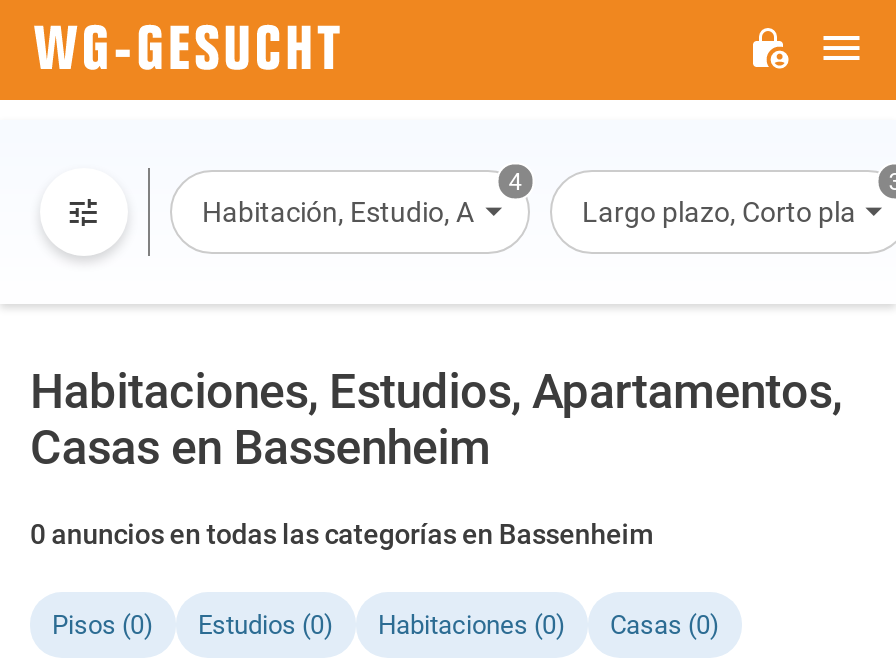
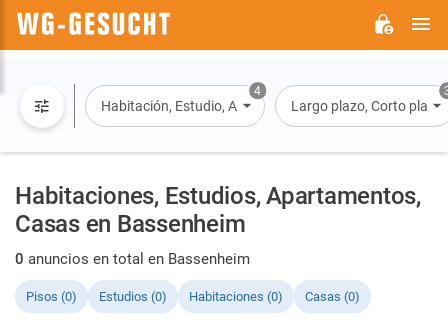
- 0 anuncios en todas las categorías en Bassenheim
+ 0 anuncios en total en Bassenheim
